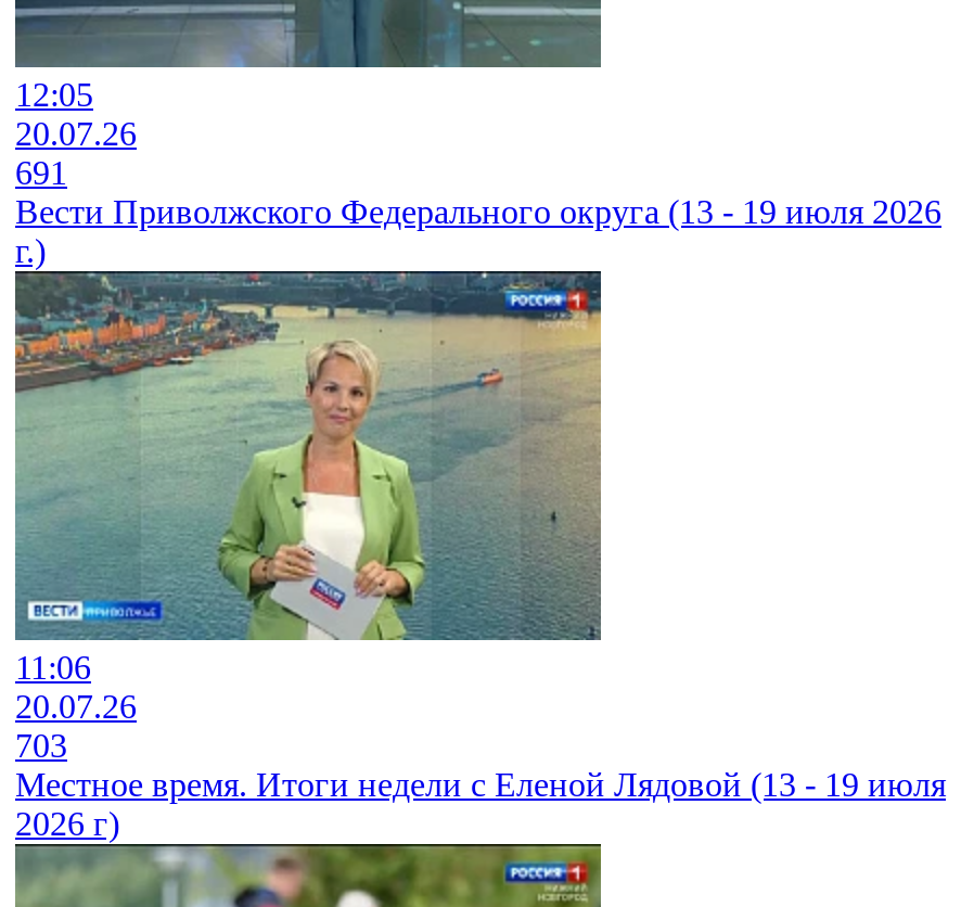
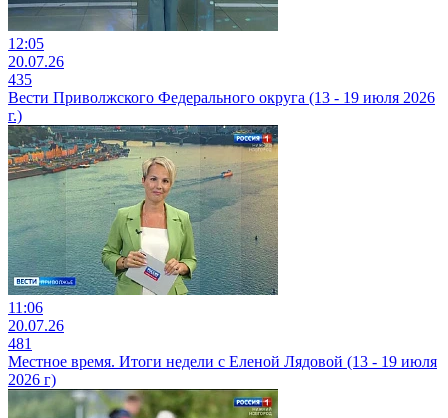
- 691
+ 435

- 703
+ 481
